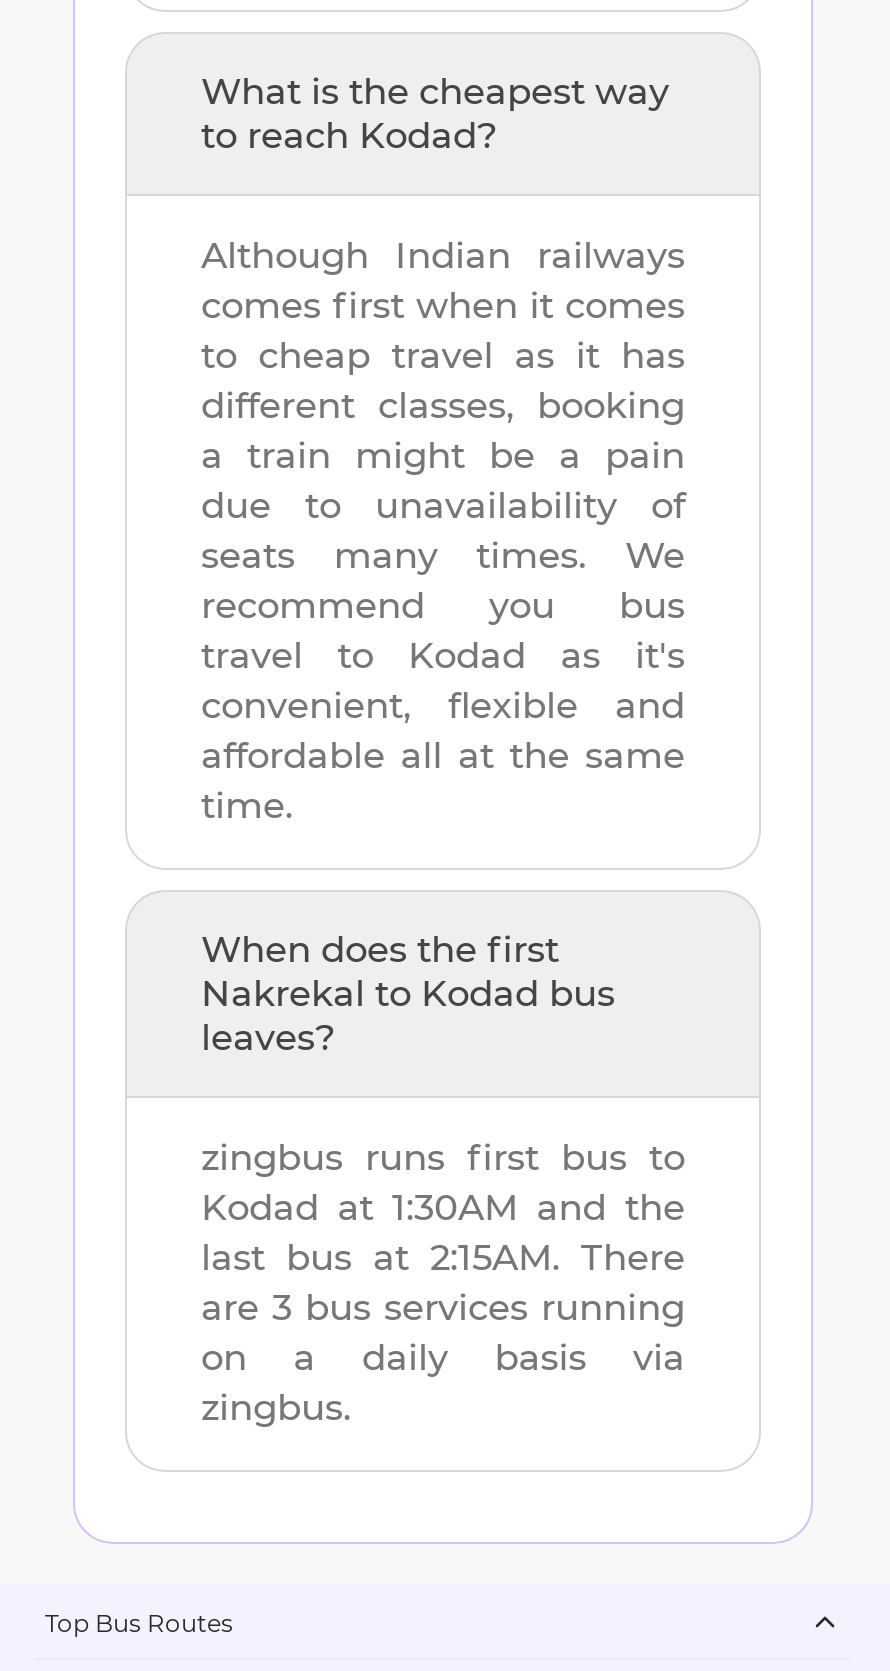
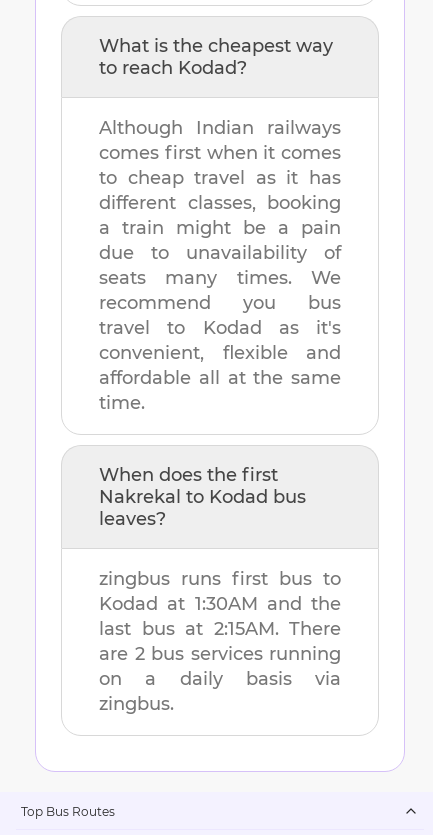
- are 3 bus services running
+ are 2 bus services running
